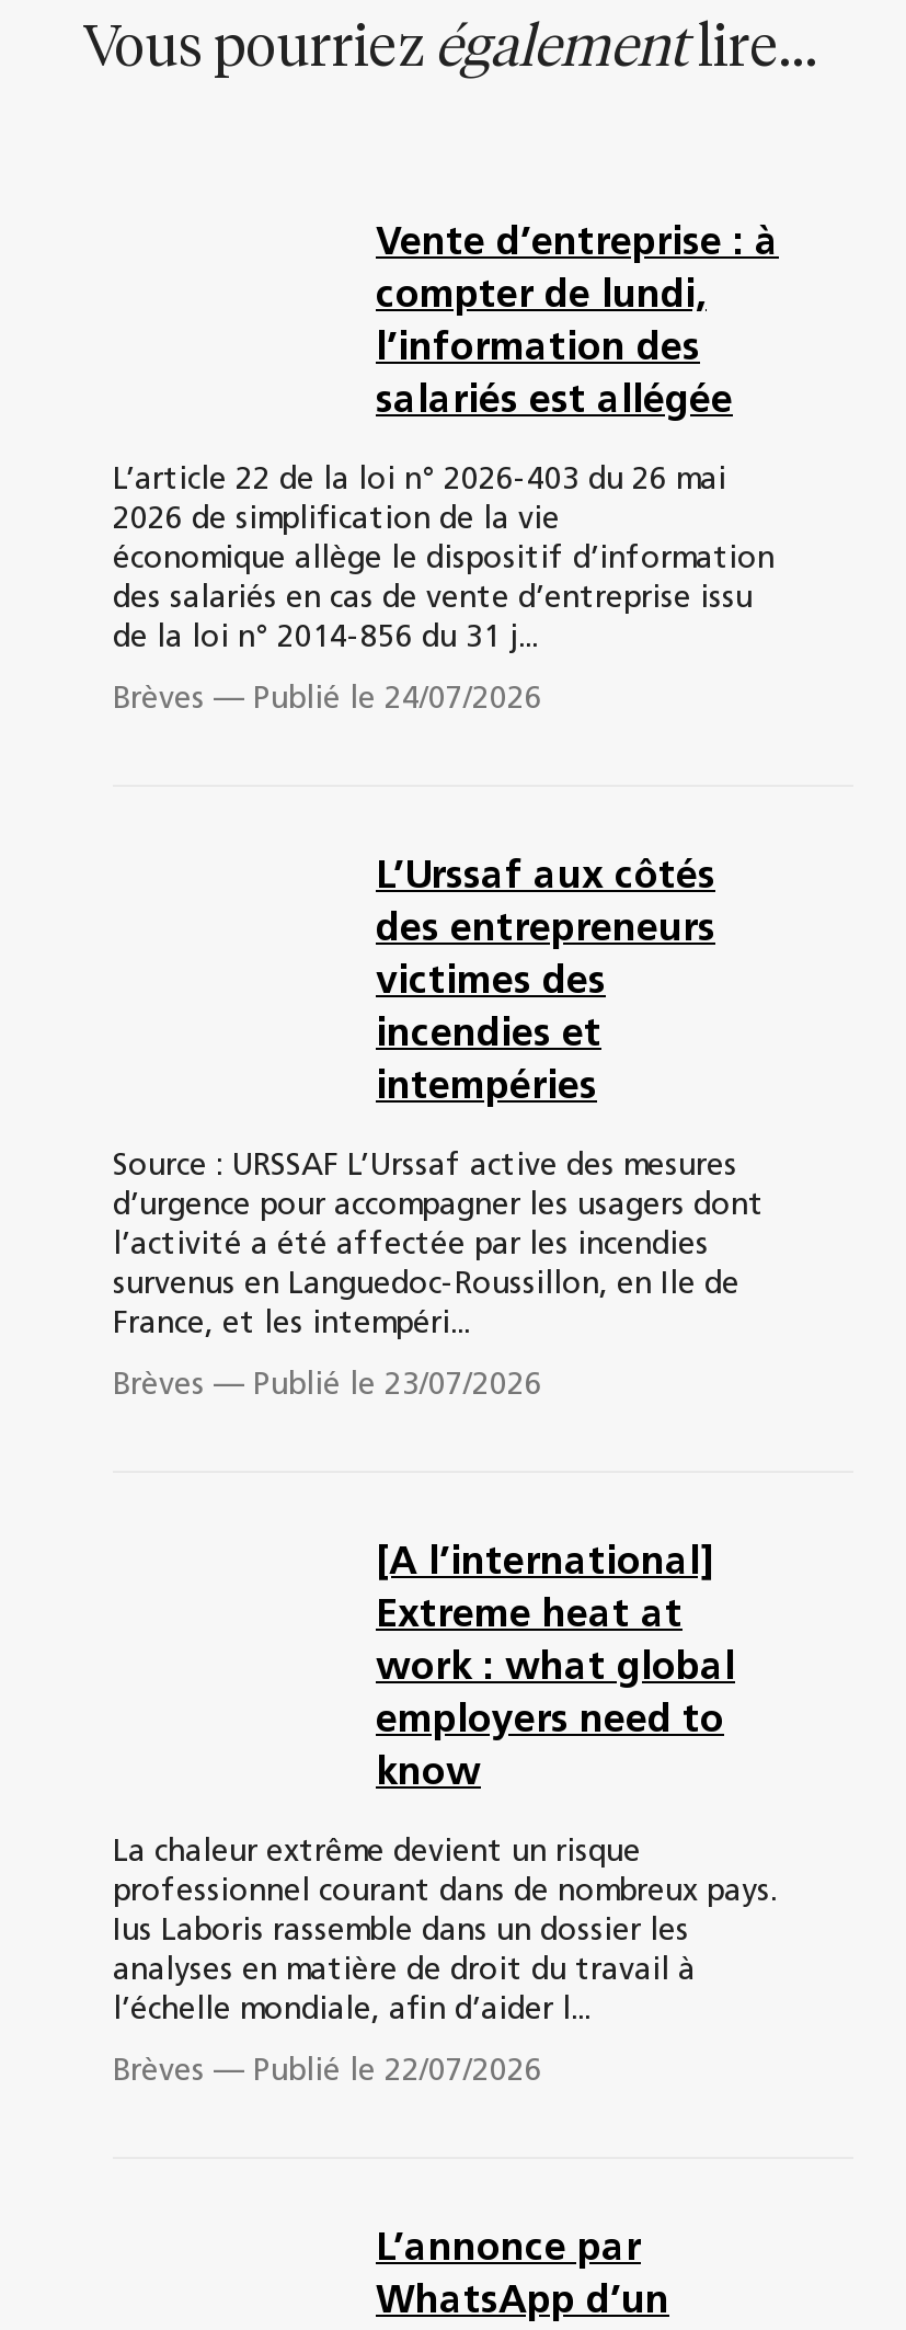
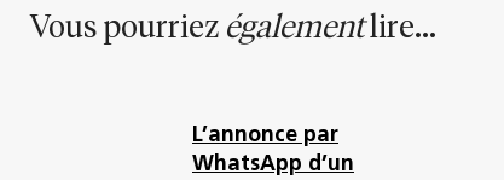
- Vente d’entreprise : à
- compter de lundi,
- l’information des
- salariés est allégée
- L’article 22 de la loi n° 2026-403 du 26 mai
- 2026 de simplification de la vie
- économique allège le dispositif d’information
- des salariés en cas de vente d’entreprise issu
- de la loi n° 2014-856 du 31 j...
- Brèves — Publié le 24/07/2026

- L’Urssaf aux côtés
- des entrepreneurs
- victimes des
- incendies et
- intempéries
- Source : URSSAF L’Urssaf active des mesures
- d’urgence pour accompagner les usagers dont
- l’activité a été affectée par les incendies
- survenus en Languedoc-Roussillon, en Ile de
- France, et les intempéri...
- Brèves — Publié le 23/07/2026

- [A l’international]
- Extreme heat at
- work : what global
- employers need to
- know
- La chaleur extrême devient un risque
- professionnel courant dans de nombreux pays.
- Ius Laboris rassemble dans un dossier les
- analyses en matière de droit du travail à
- l’échelle mondiale, afin d’aider l...
- Brèves — Publié le 22/07/2026
